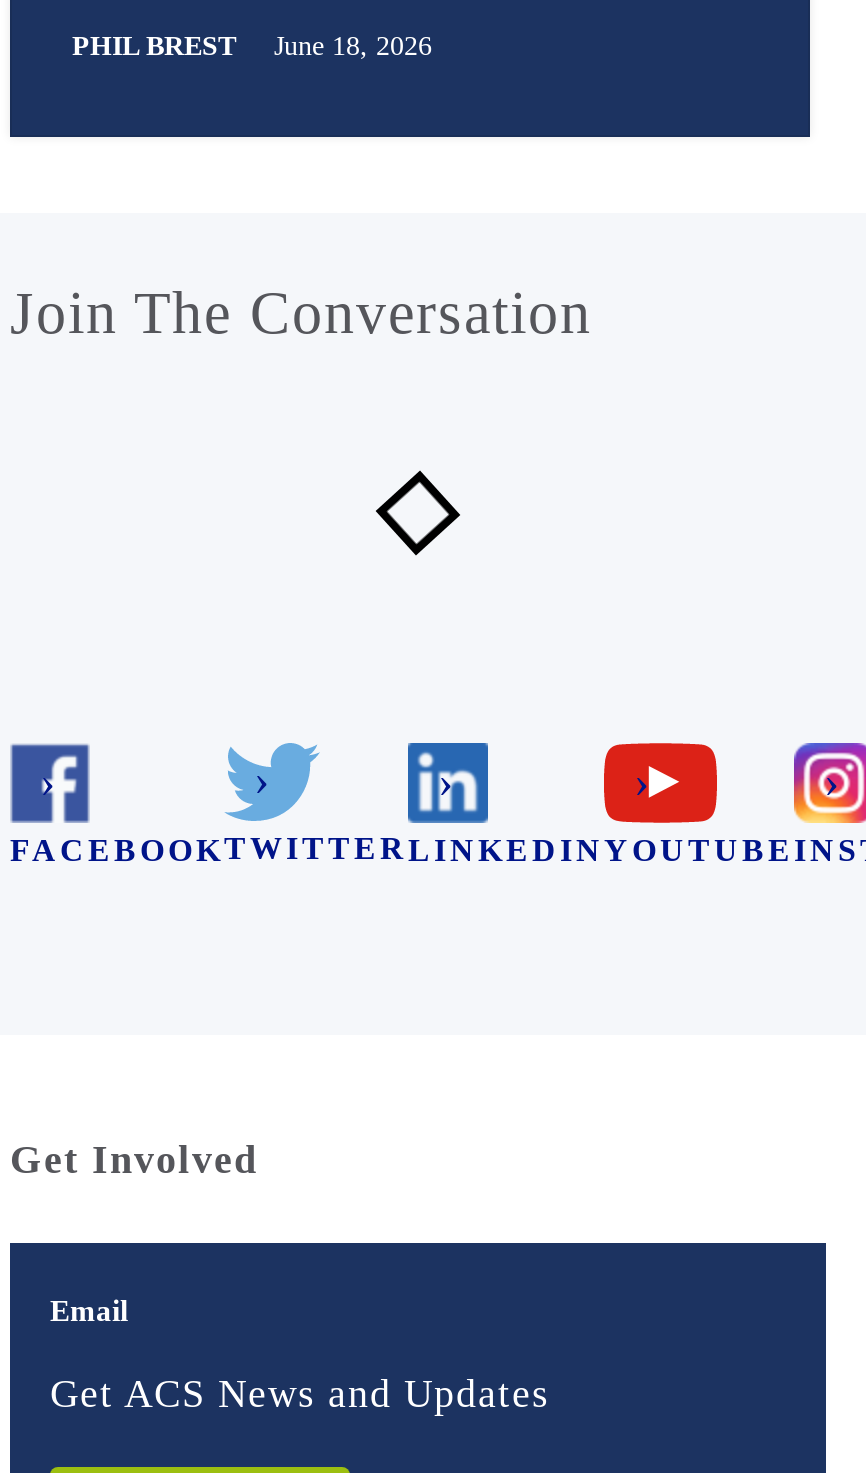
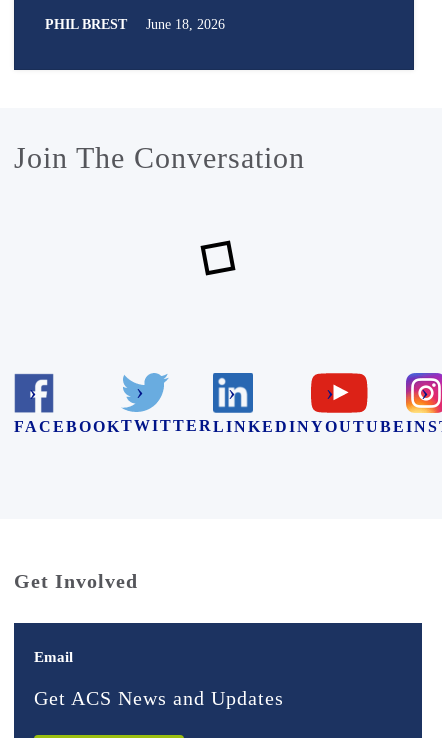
- [image]
+ [image]
